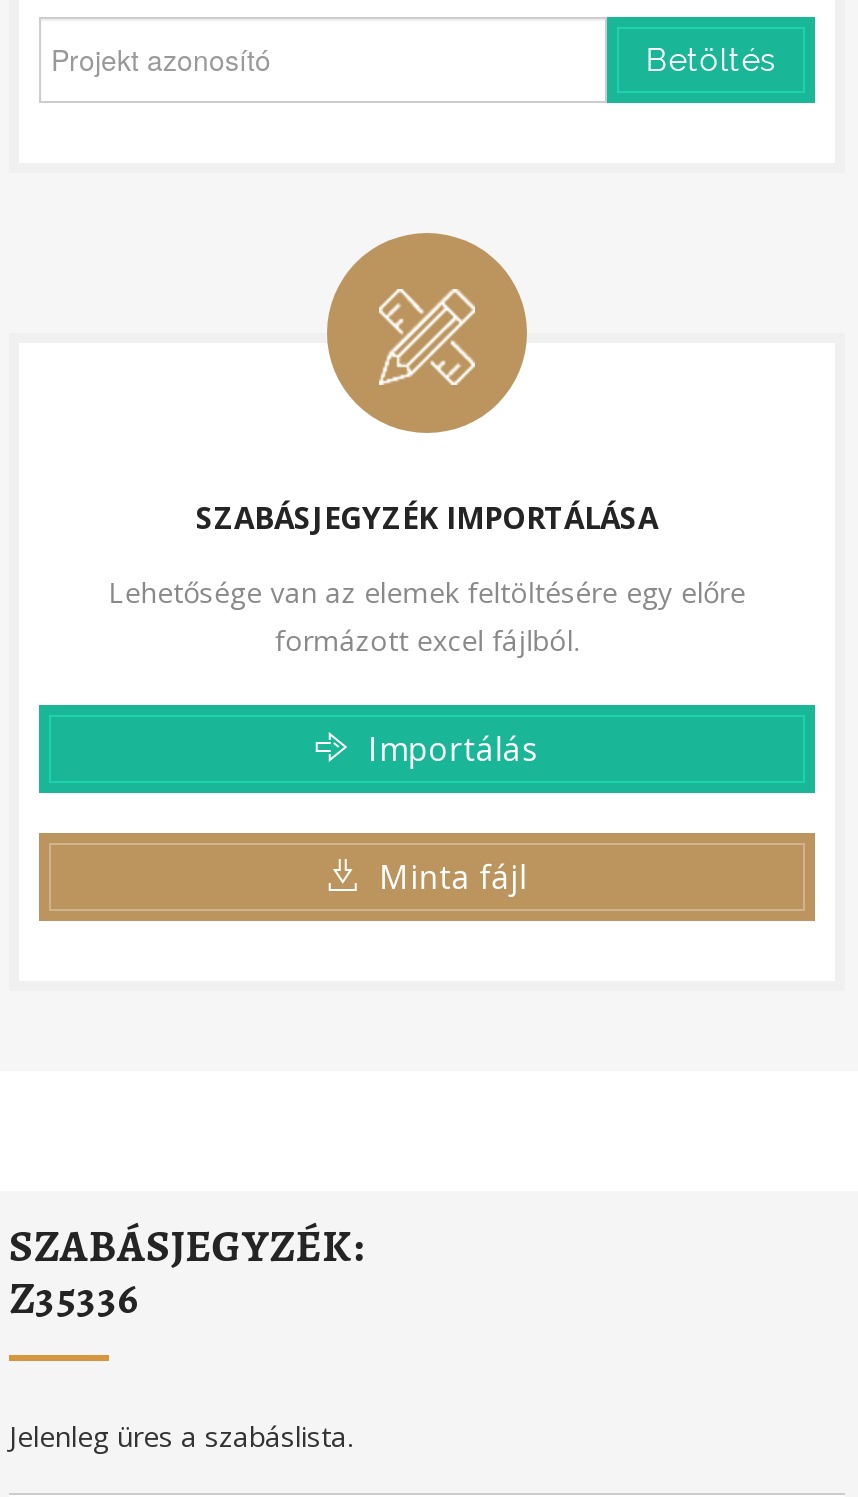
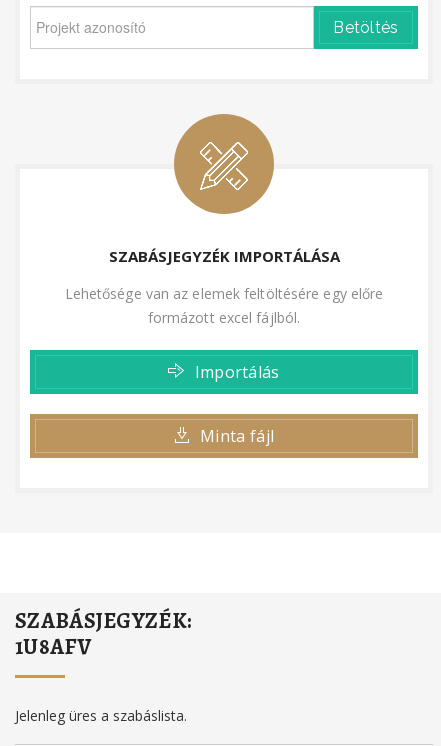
- Z35336
+ 1U8AFV
